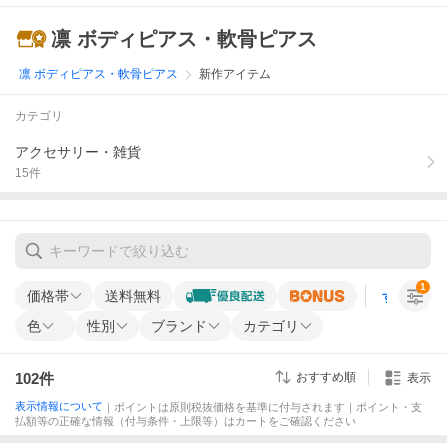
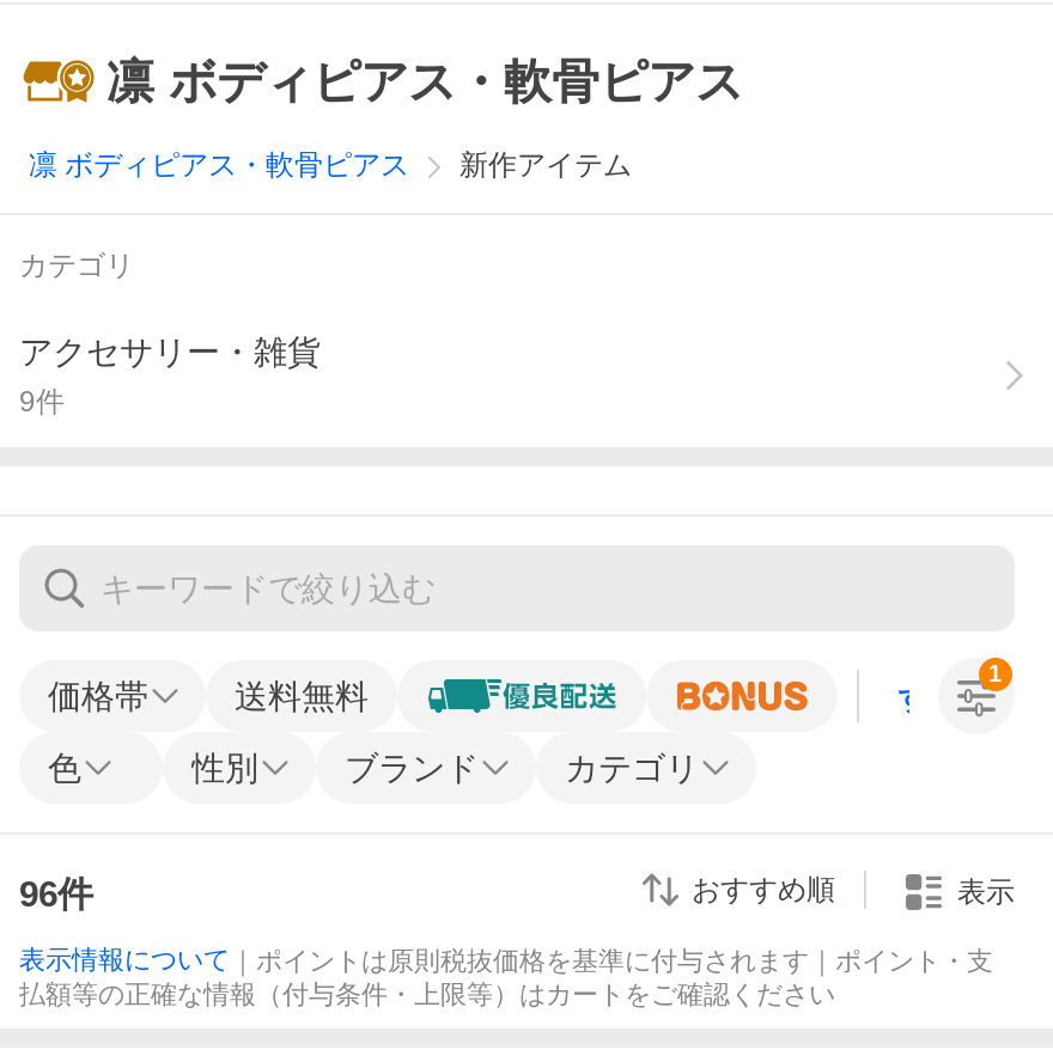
- 15件
+ 9件

- 102件
+ 96件
